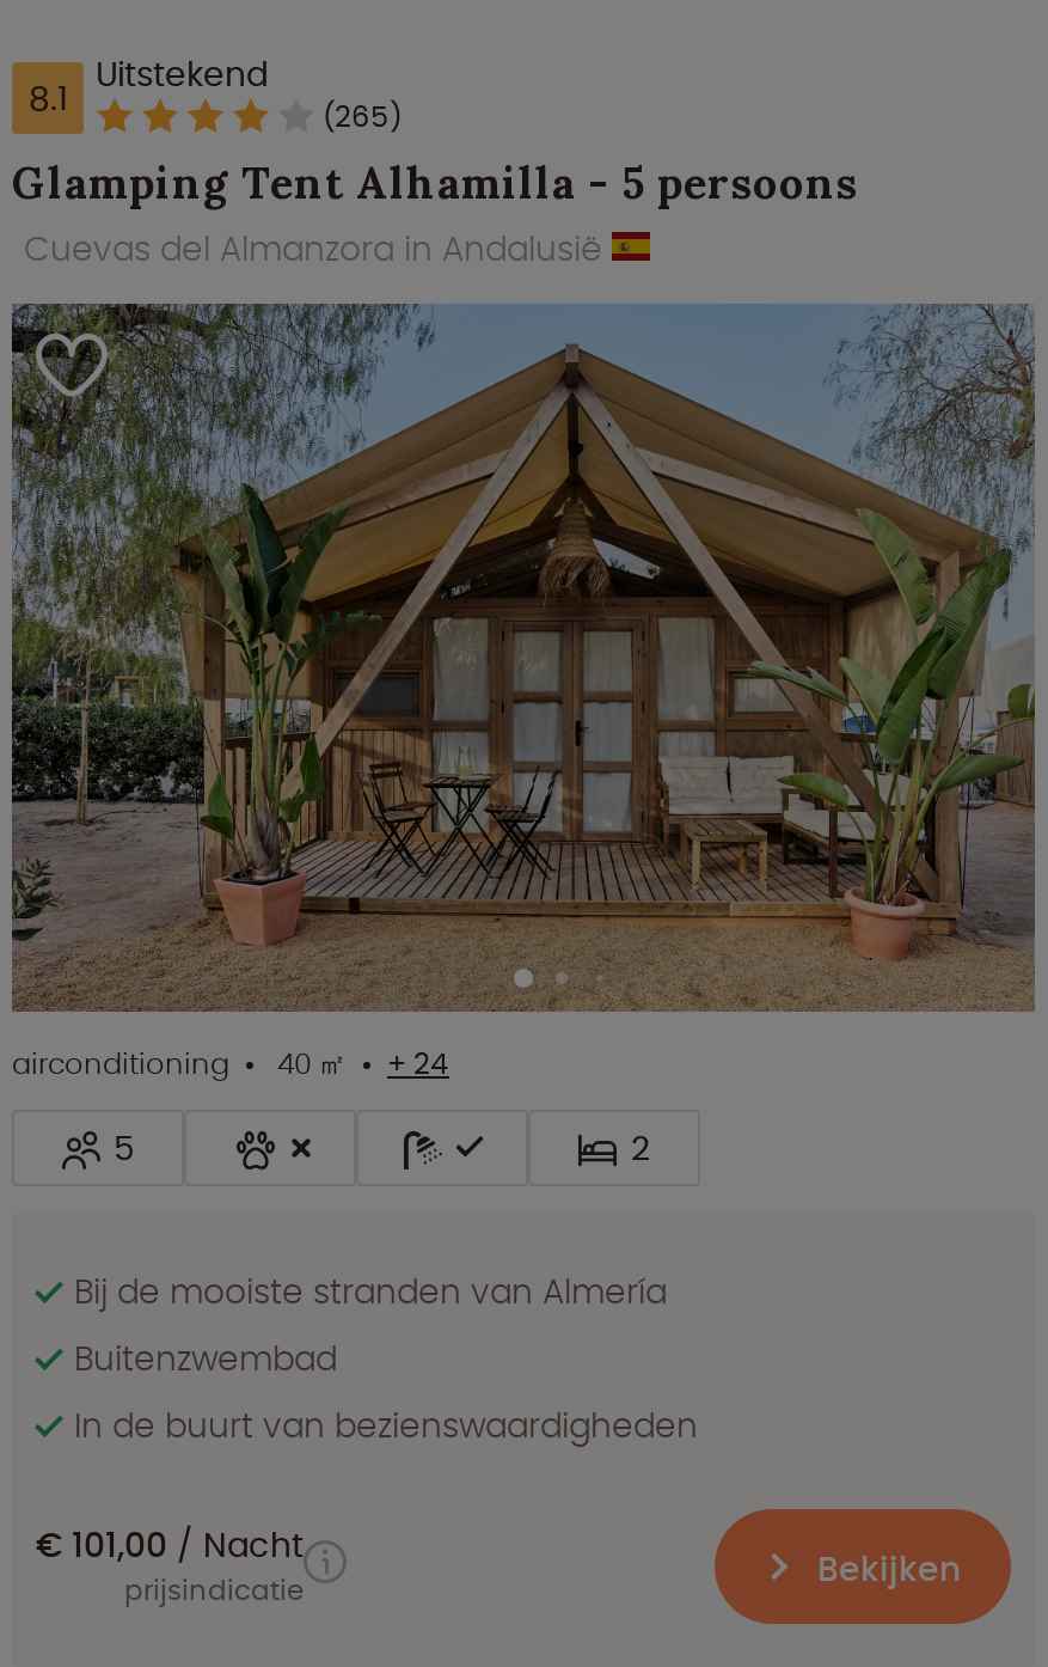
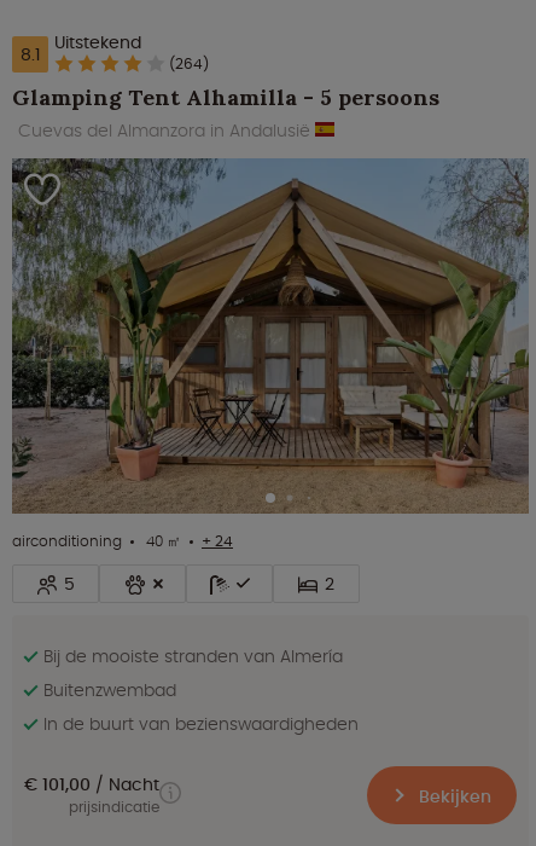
- 8.1 Uitstekend (265)
+ 8.1 Uitstekend (264)
